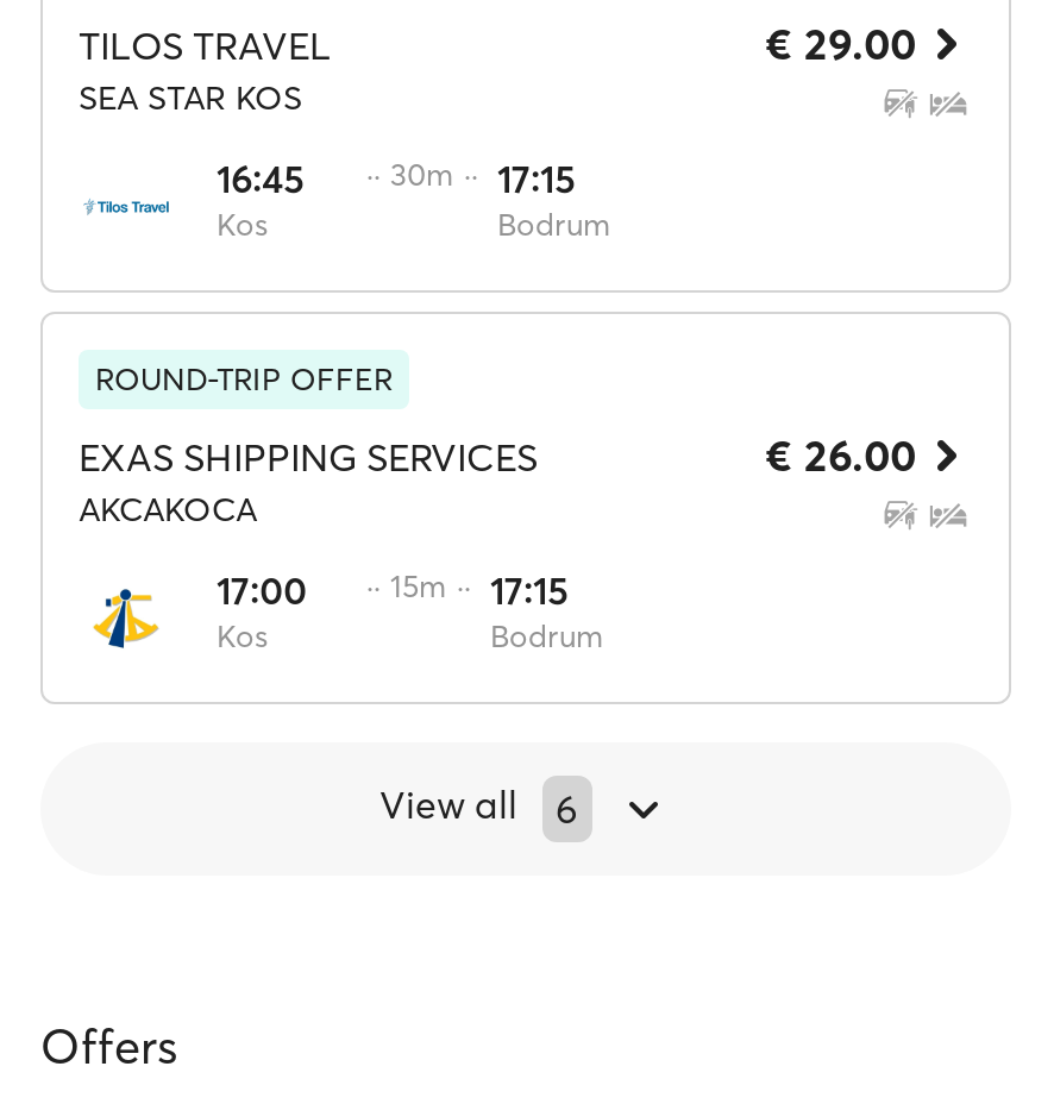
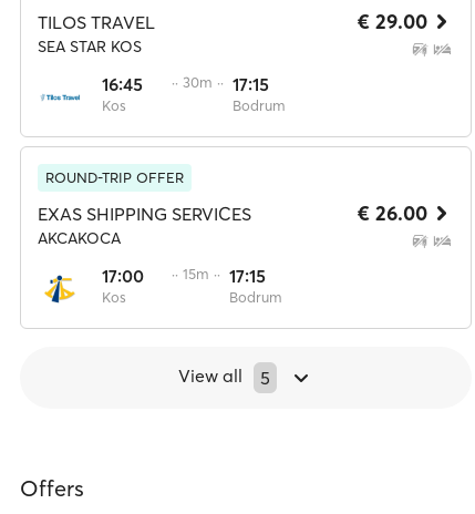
- View all 6
+ View all 5
